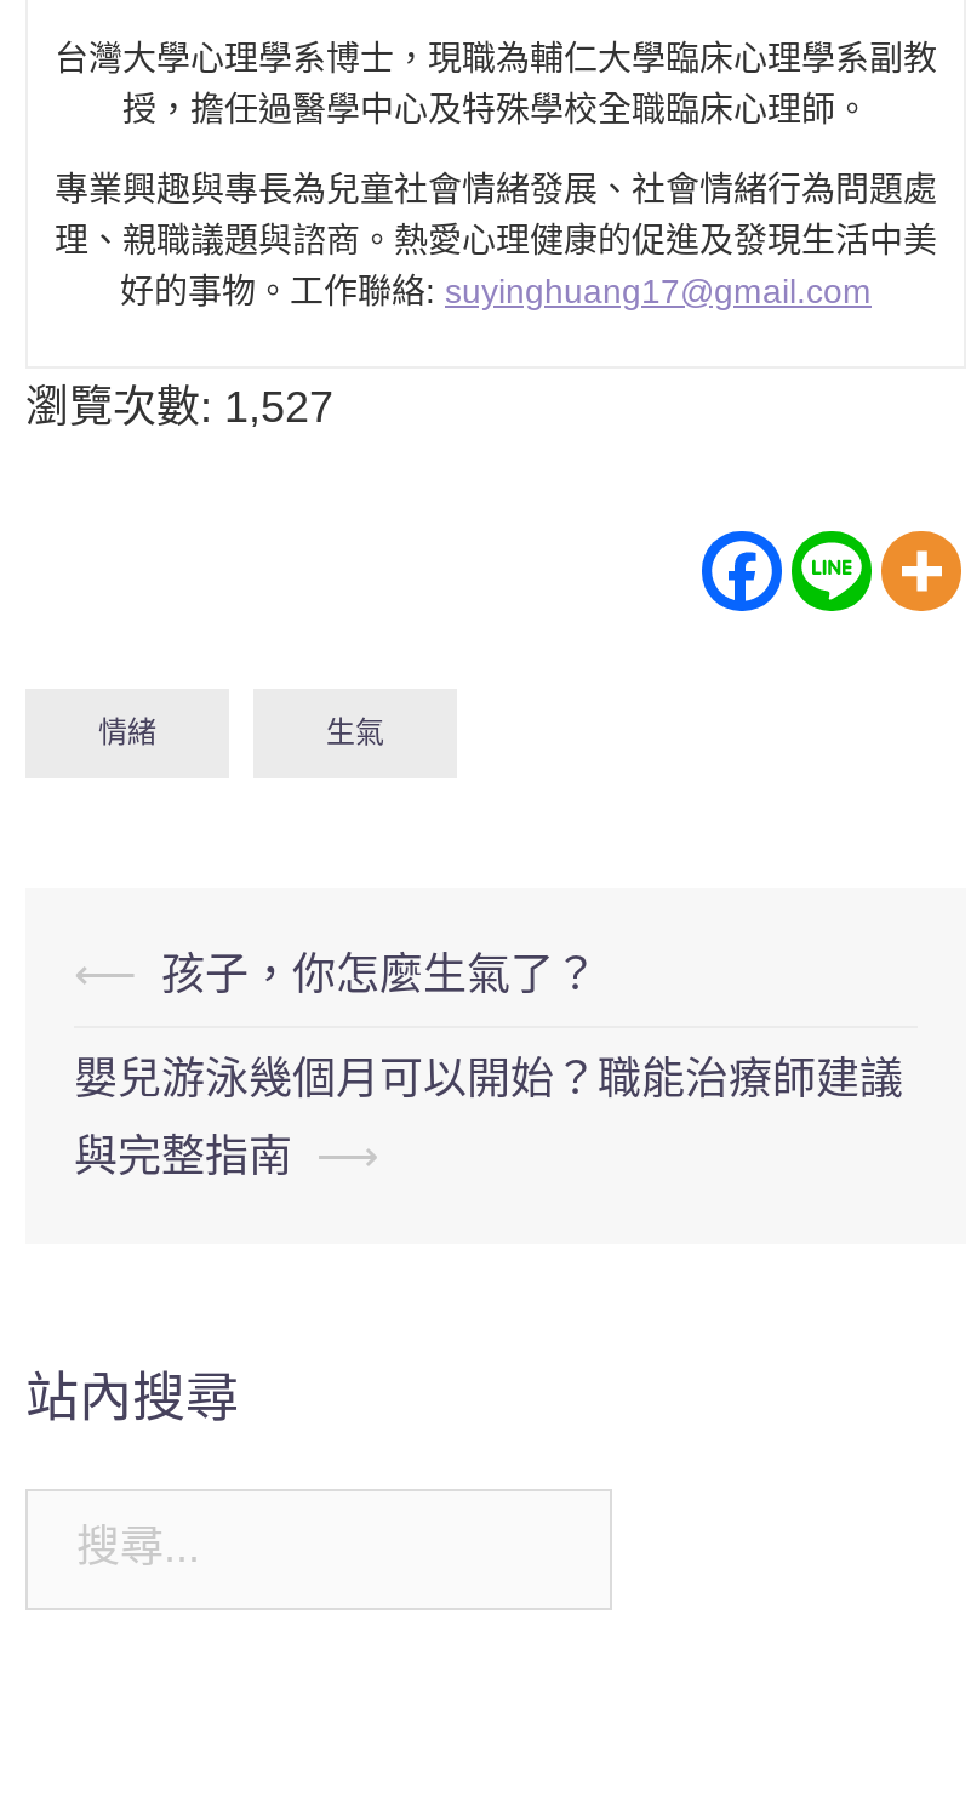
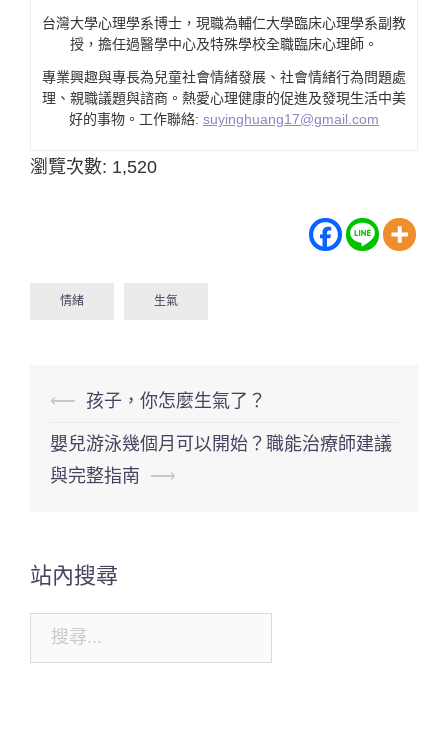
- 瀏覽次數: 1,527
+ 瀏覽次數: 1,520
